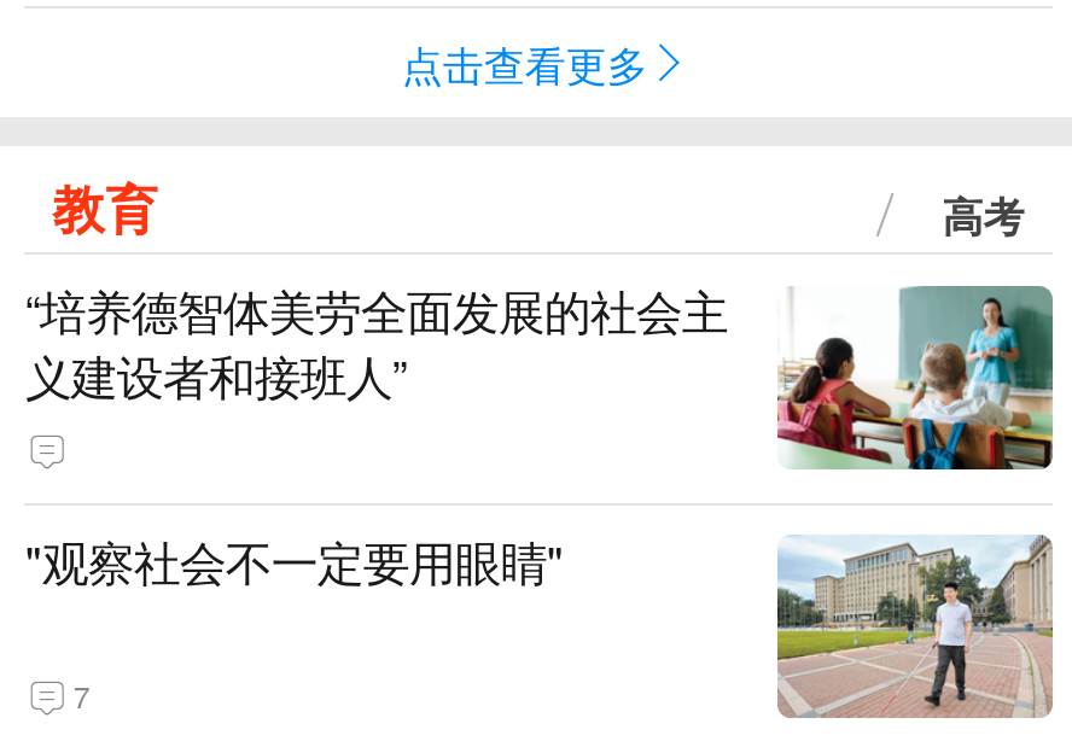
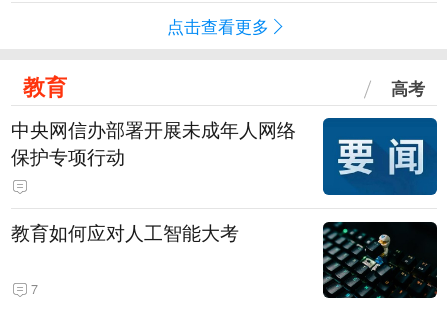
- [image]
- “培养德智体美劳全面发展的社会主
- 义建设者和接班人”
+ [image]
+ 中央网信办部署开展未成年人网络
+ 保护专项行动

- "观察社会不一定要用眼睛"
+ 教育如何应对人工智能大考

- [image]
+ [image]
